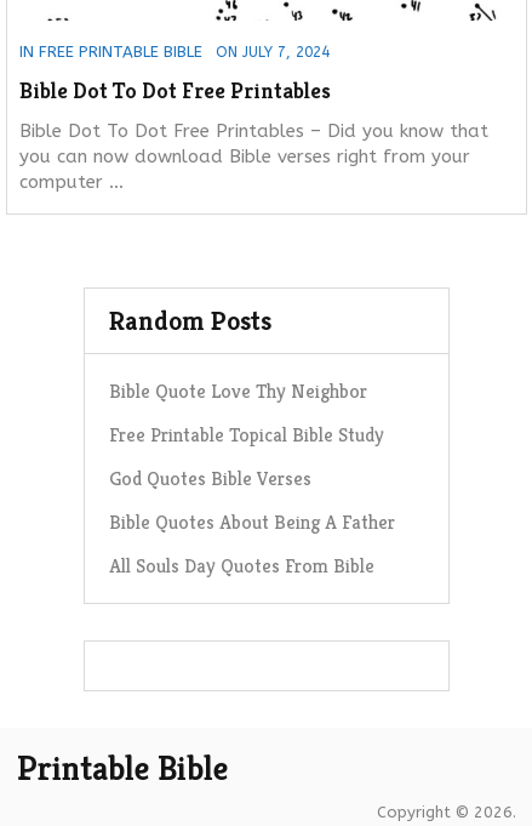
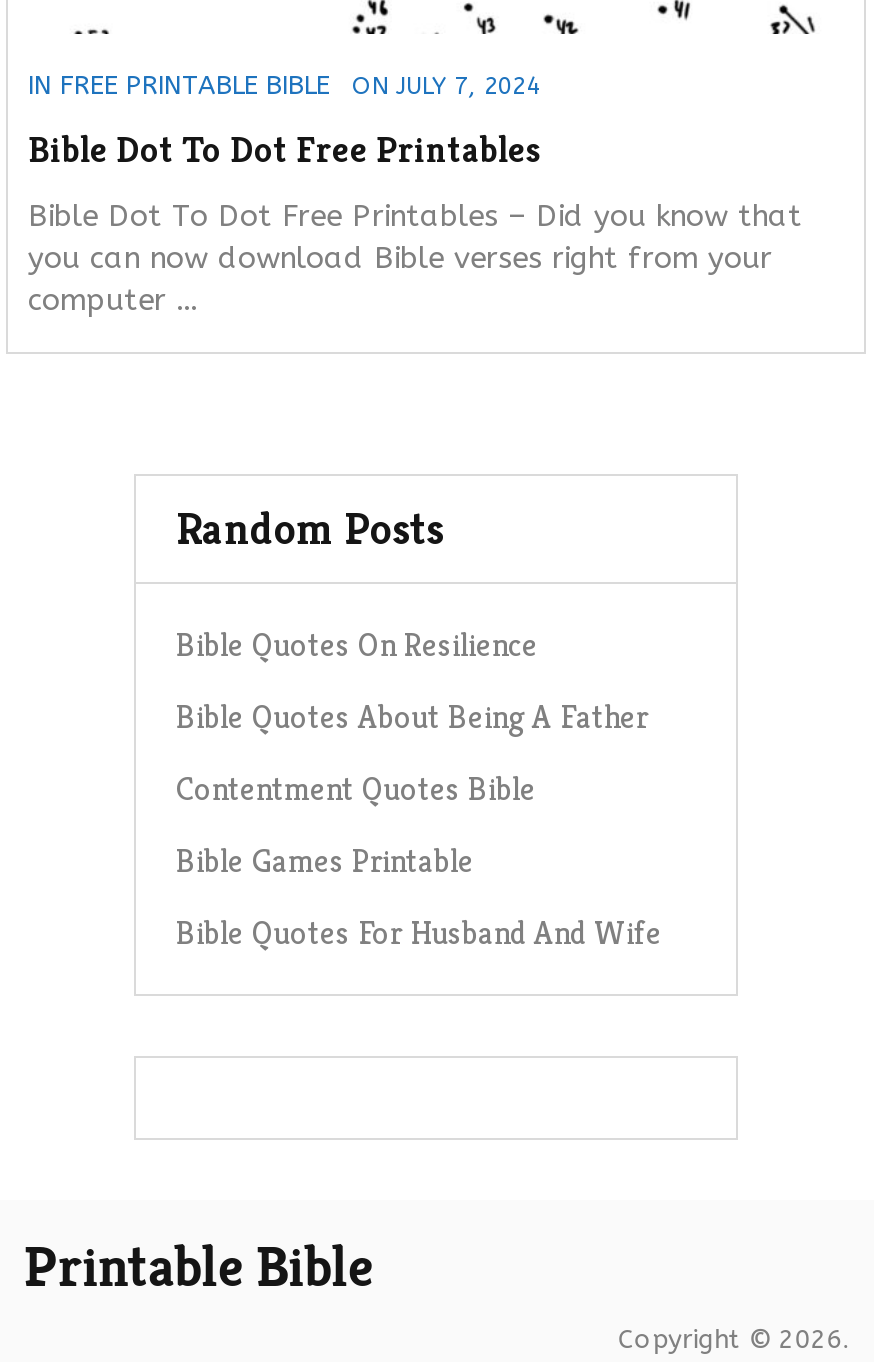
- Bible Quote Love Thy Neighbor
- Free Printable Topical Bible Study
- God Quotes Bible Verses
+ Bible Quotes On Resilience

moved up: Bible Quotes About Being A Father

- All Souls Day Quotes From Bible
+ Contentment Quotes Bible
+ Bible Games Printable
+ Bible Quotes For Husband And Wife
